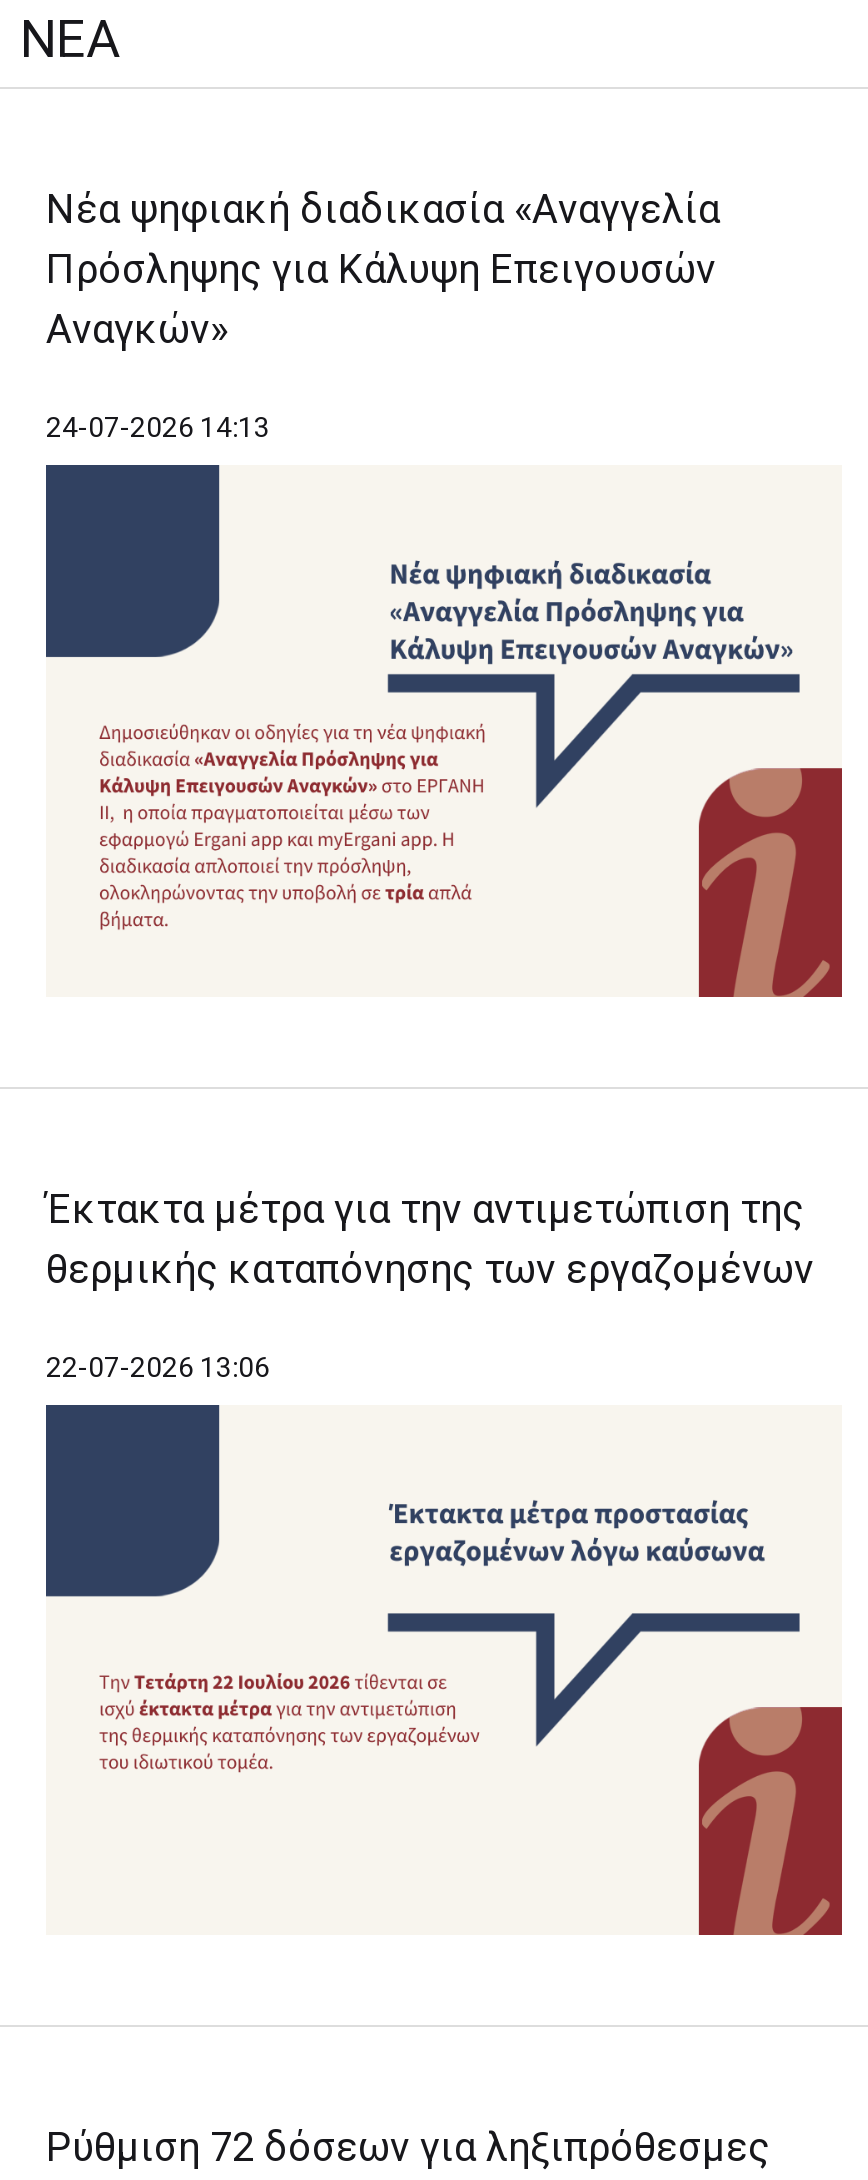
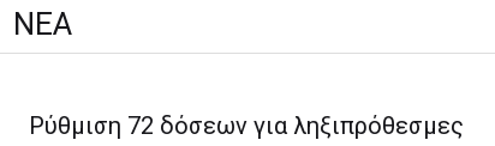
- Νέα ψηφιακή διαδικασία «Αναγγελία
- Πρόσληψης για Κάλυψη Επειγουσών
- Αναγκών»
- 24-07-2026 14:13

- [image]

- Έκτακτα μέτρα για την αντιμετώπιση της
- θερμικής καταπόνησης των εργαζομένων
- 22-07-2026 13:06

- [image]
